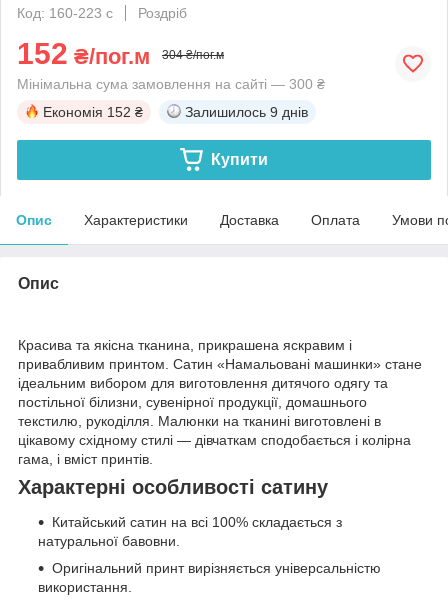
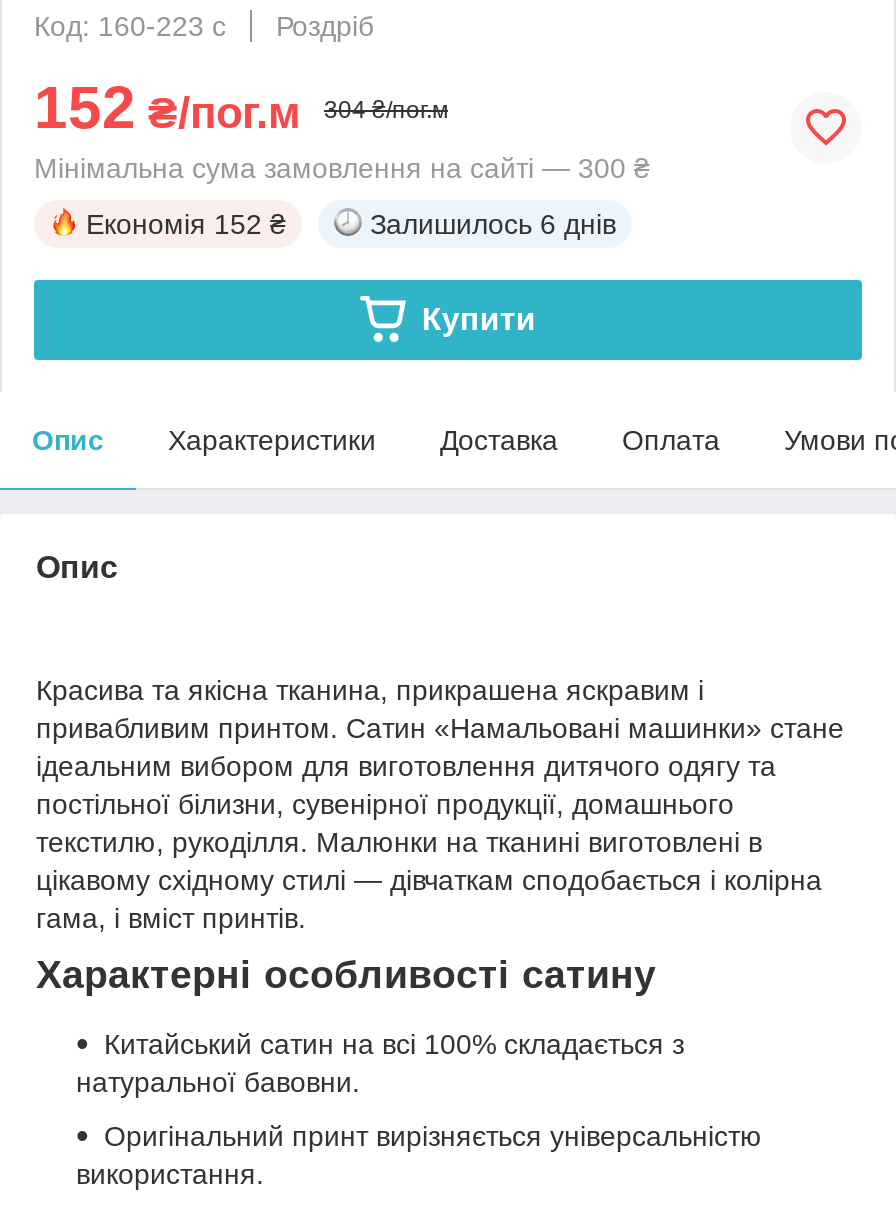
- Залишилось 9 днів
+ Залишилось 6 днів
